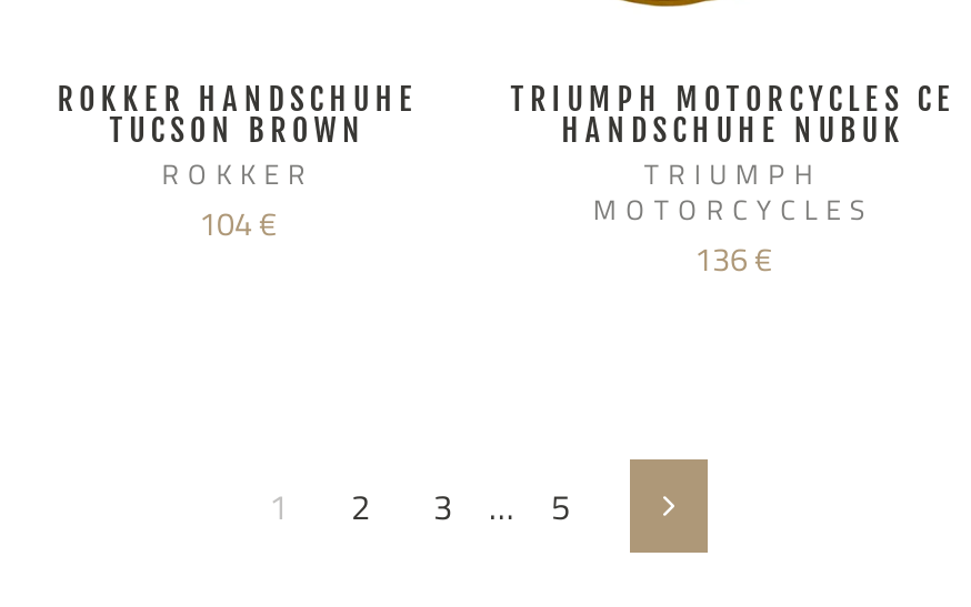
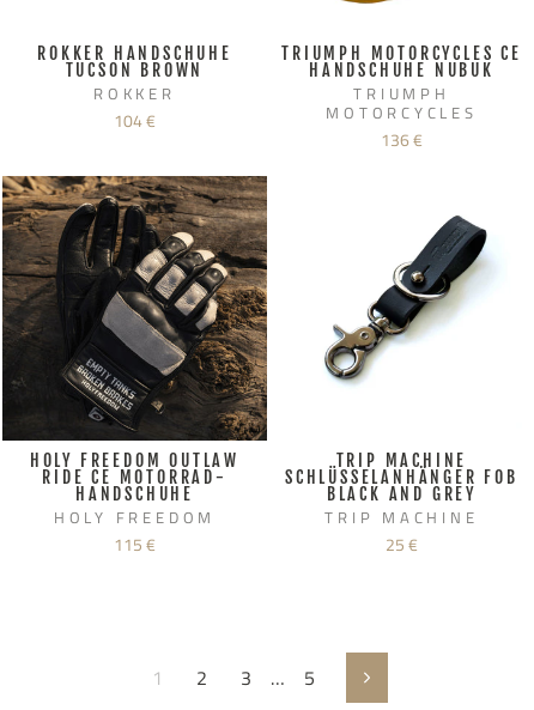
+ [image]
+ HOLY FREEDOM OUTLAW
+ RIDE CE MOTORRAD-
+ HANDSCHUHE
+ HOLY FREEDOM
+ 115 €

+ TRIP MACHINE
+ SCHLÜSSELANHÄNGER FOB
+ BLACK AND GREY
+ TRIP MACHINE
+ 25 €

+ [image]
